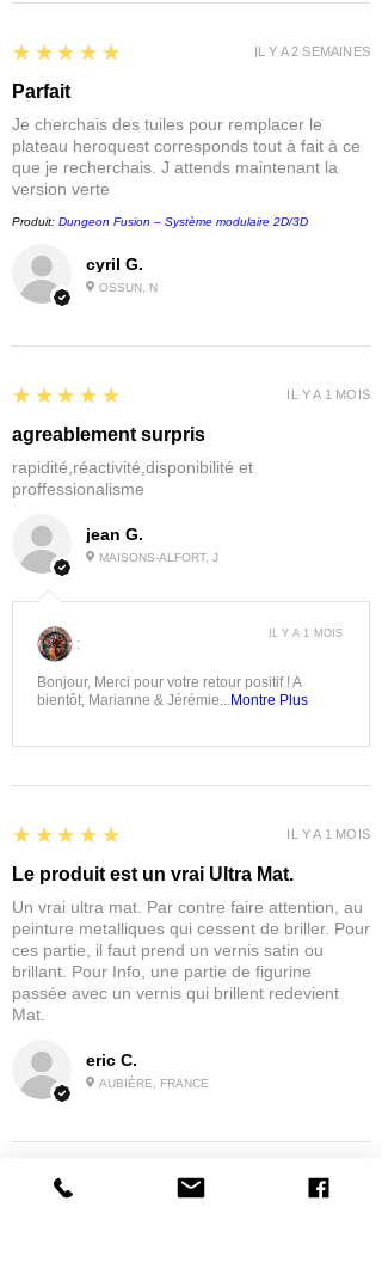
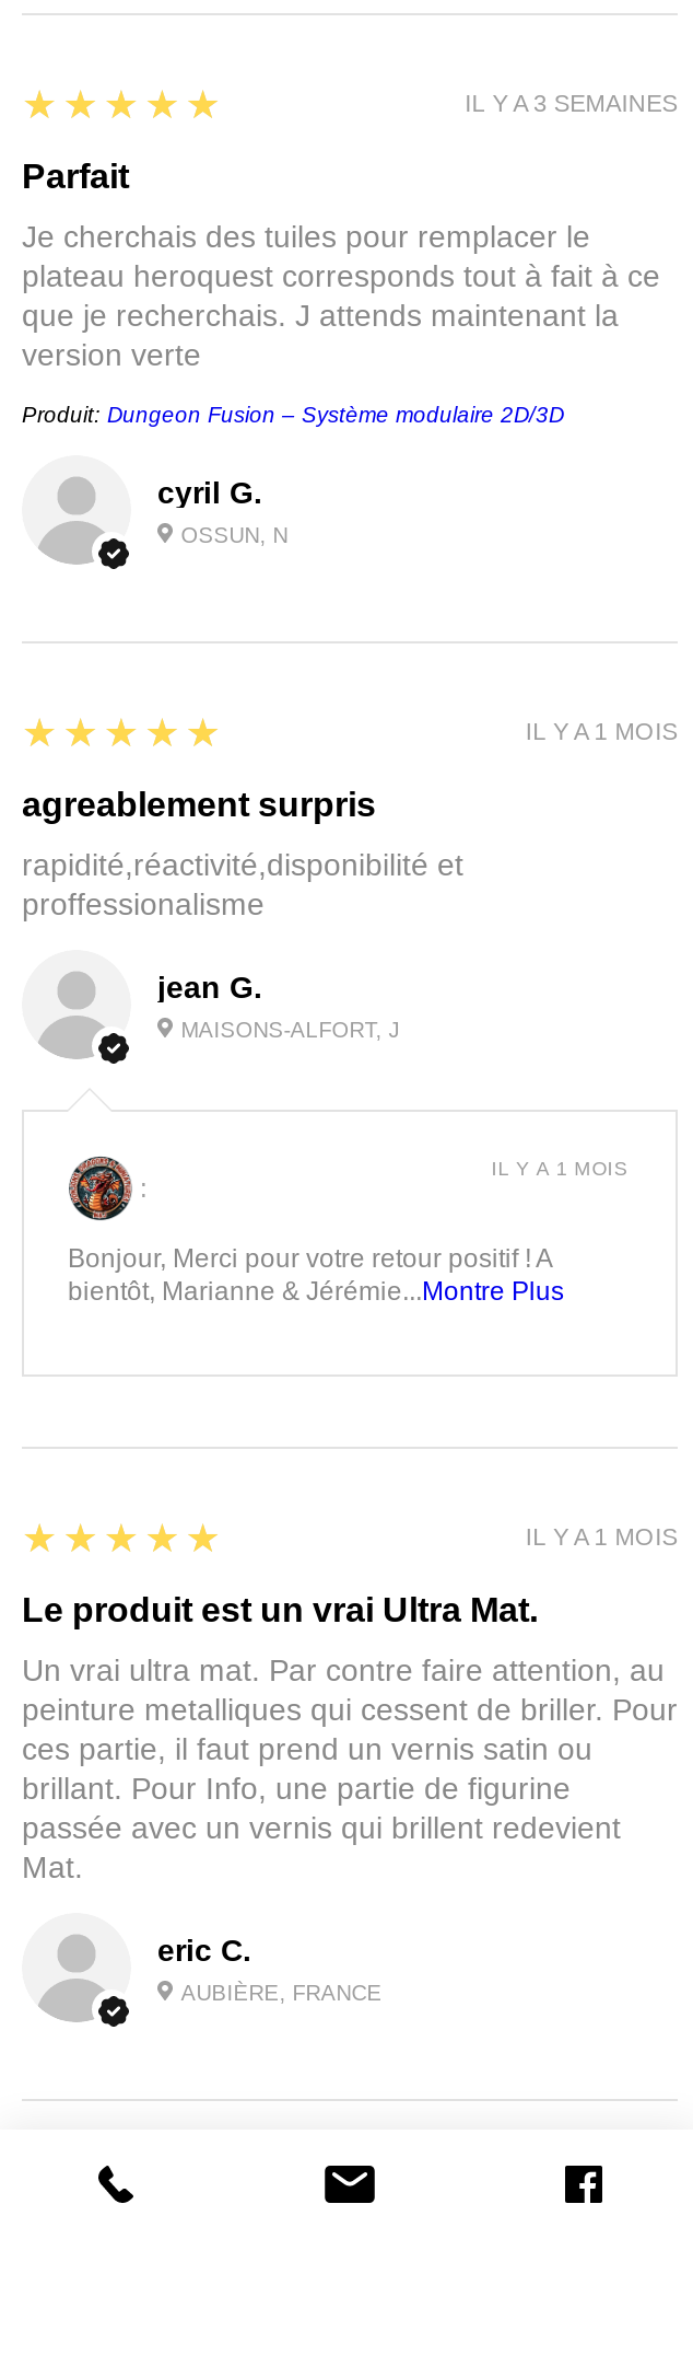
- IL Y A 2 SEMAINES
+ IL Y A 3 SEMAINES
